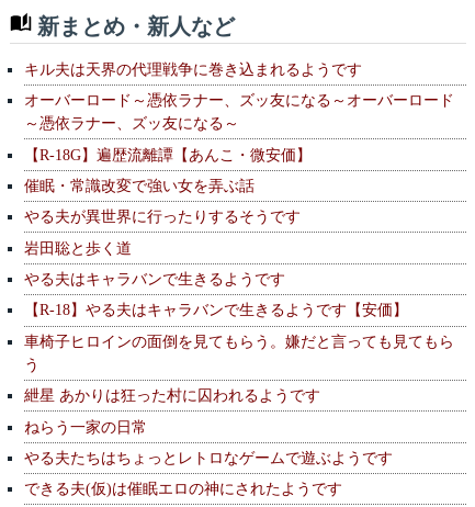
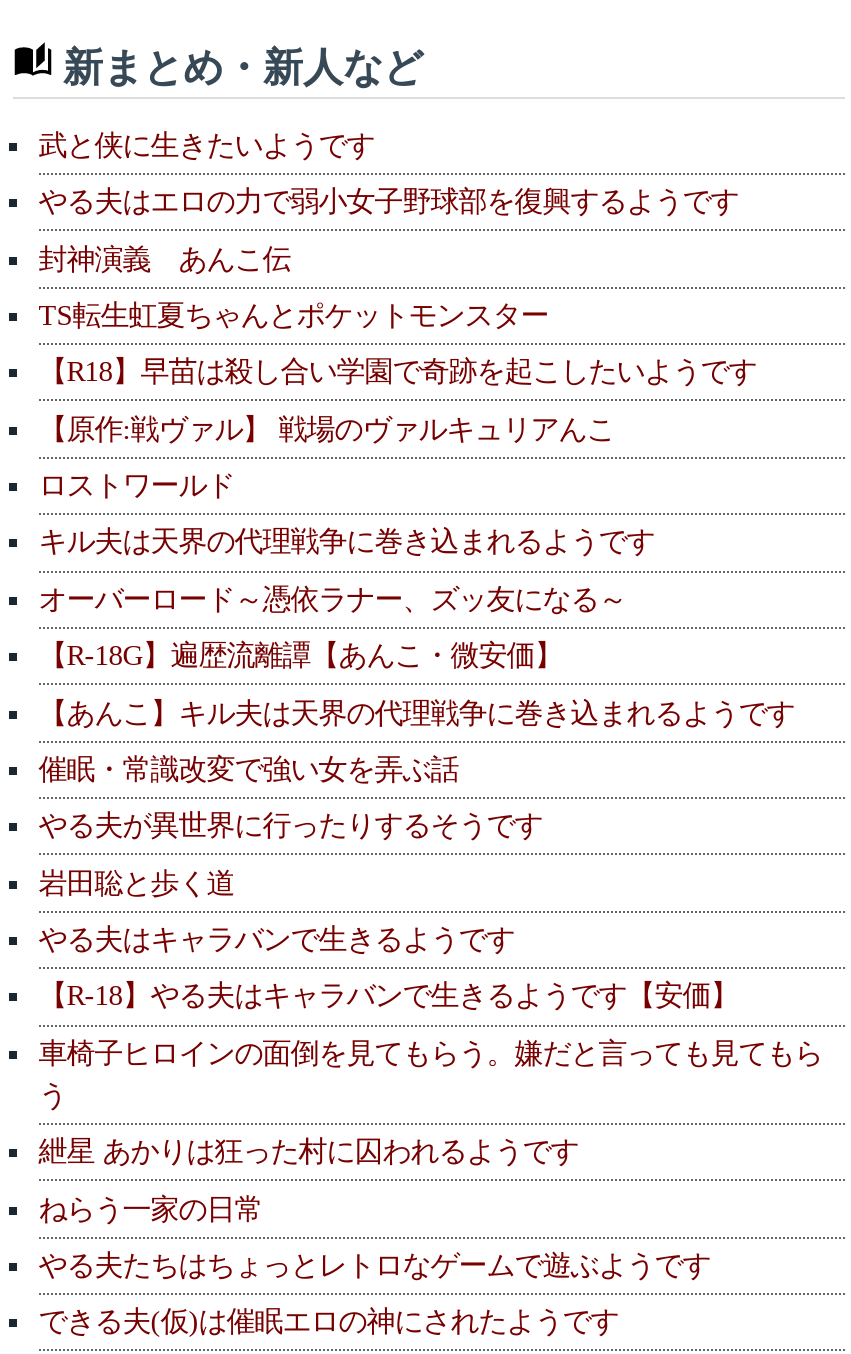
+ 武と侠に生きたいようです
+ やる夫はエロの力で弱小女子野球部を復興するようです
+ 封神演義 あんこ伝
+ TS転生虹夏ちゃんとポケットモンスター
+ 【R18】早苗は殺し合い学園で奇跡を起こしたいようです
+ 【原作:戦ヴァル】 戦場のヴァルキュリアんこ
+ ロストワールド

- オーバーロード～憑依ラナー、ズッ友になる～オーバーロード
- ～憑依ラナー、ズッ友になる～
+ オーバーロード～憑依ラナー、ズッ友になる～

+ 【あんこ】キル夫は天界の代理戦争に巻き込まれるようです
